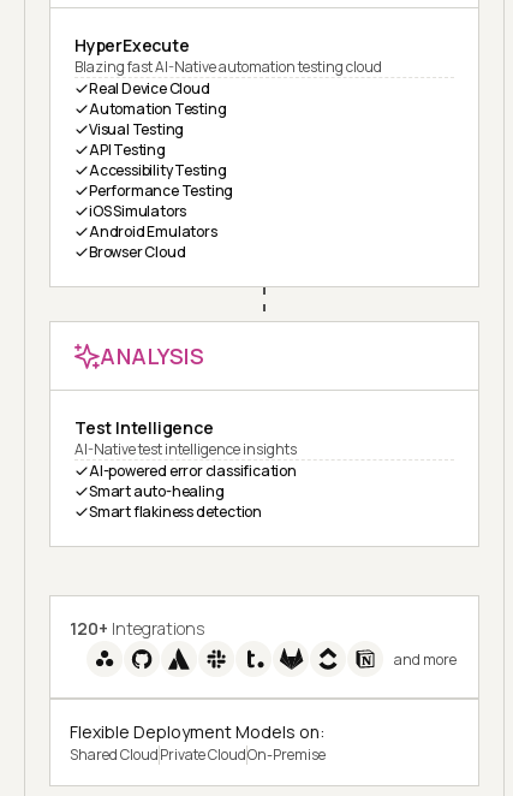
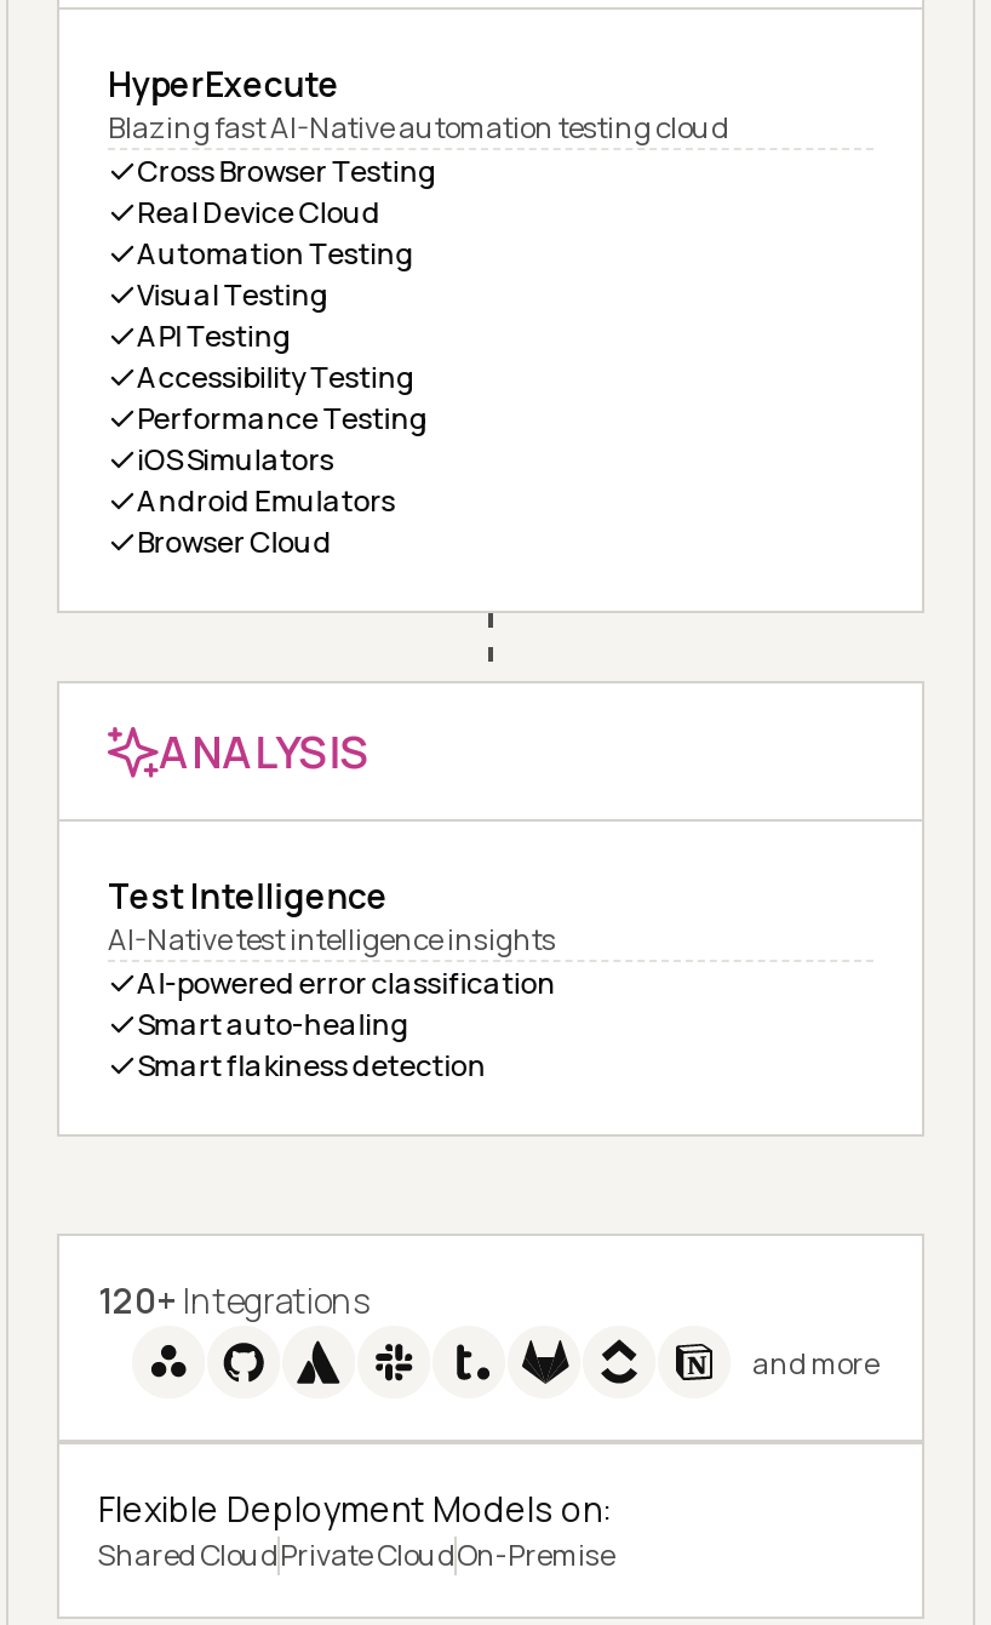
+ Cross Browser Testing
